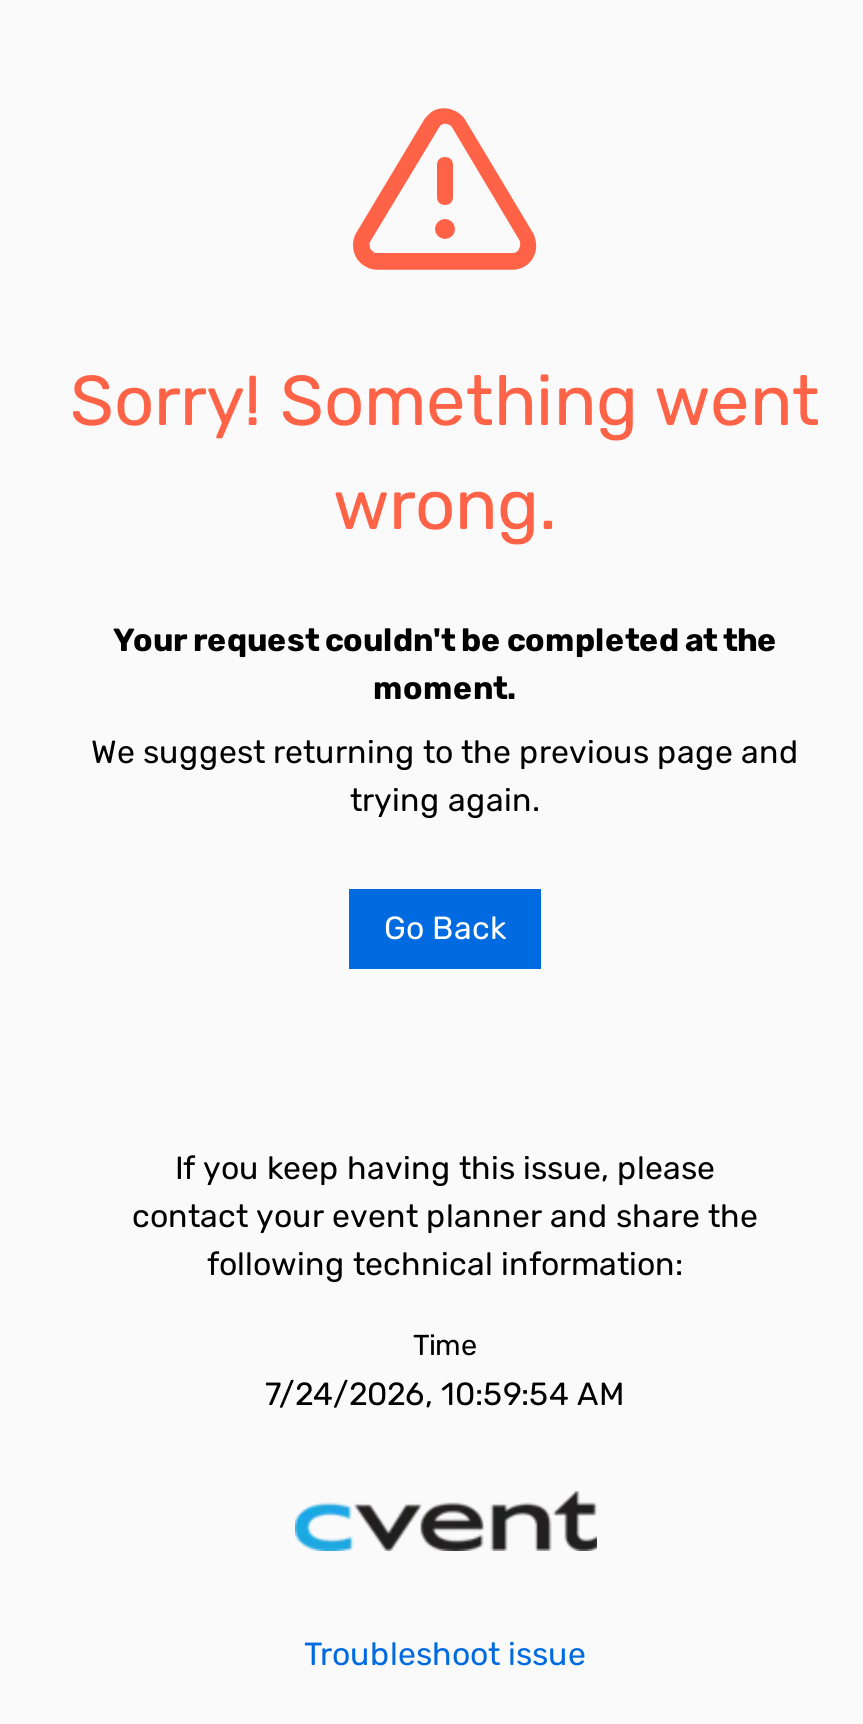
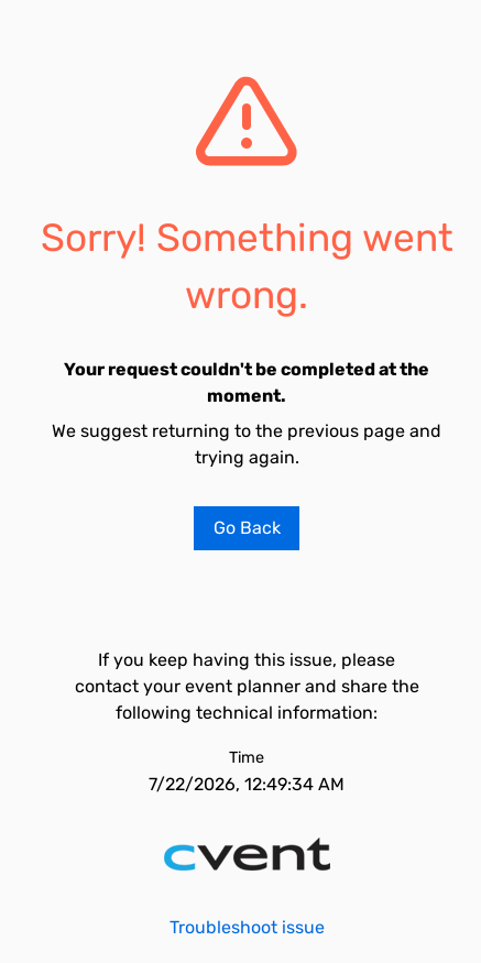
- 7/24/2026, 10:59:54 AM
+ 7/22/2026, 12:49:34 AM
